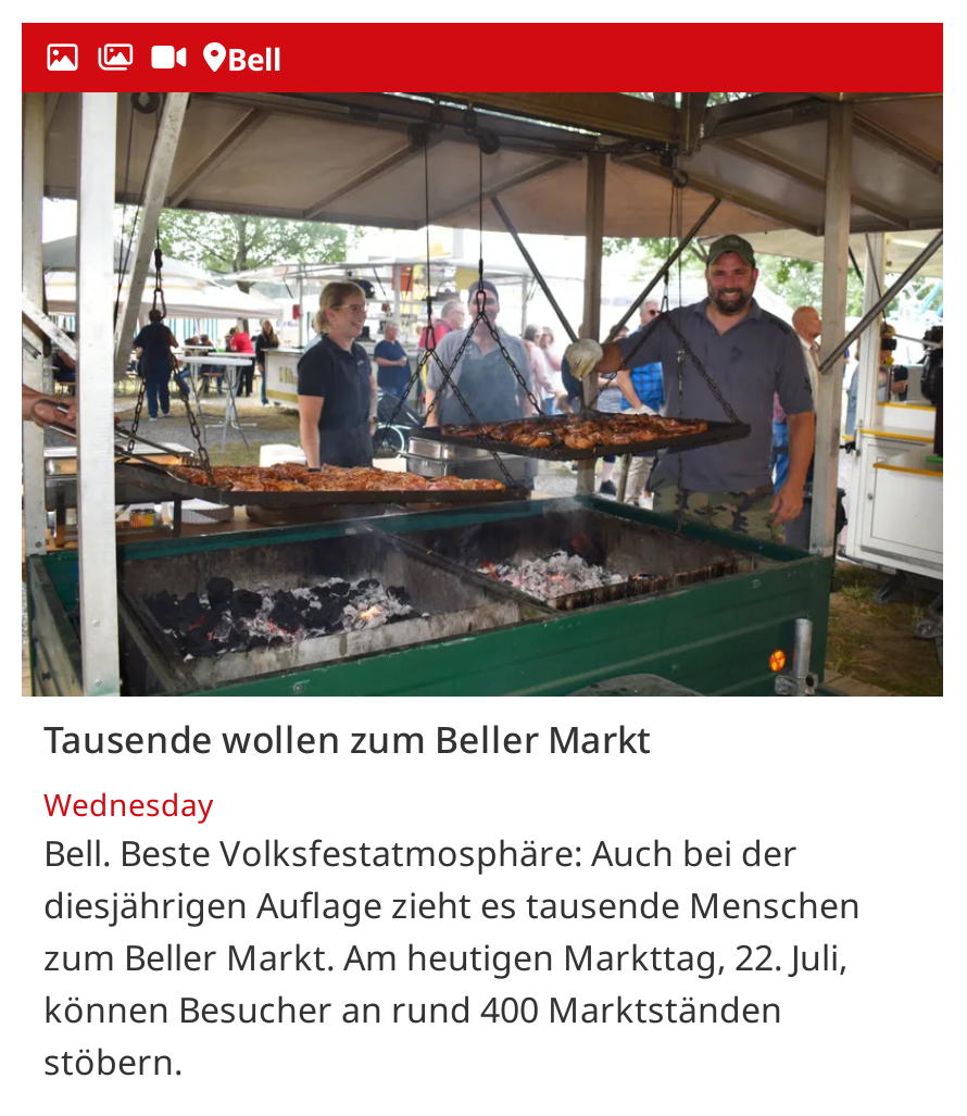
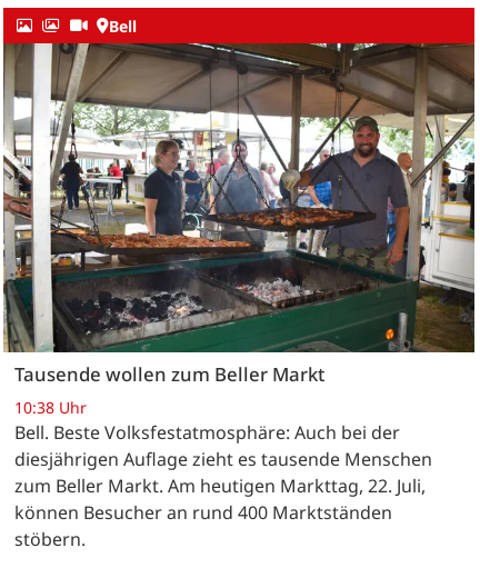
- Wednesday
+ 10:38 Uhr
